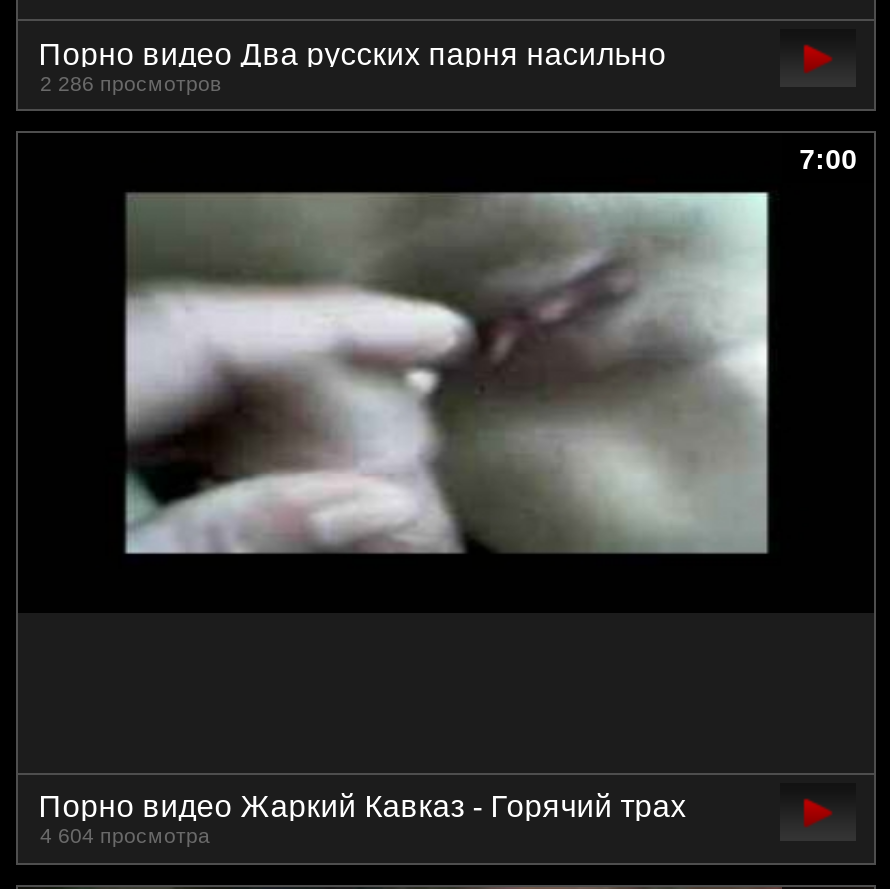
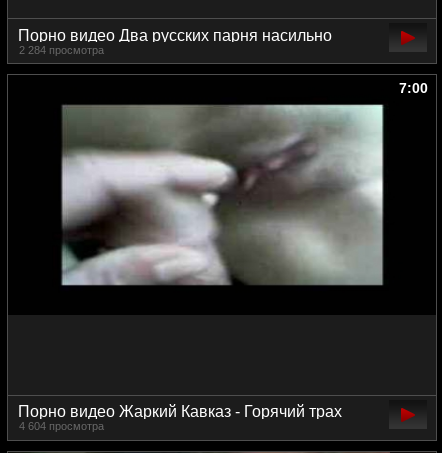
- 2 286 просмотров
+ 2 284 просмотра
